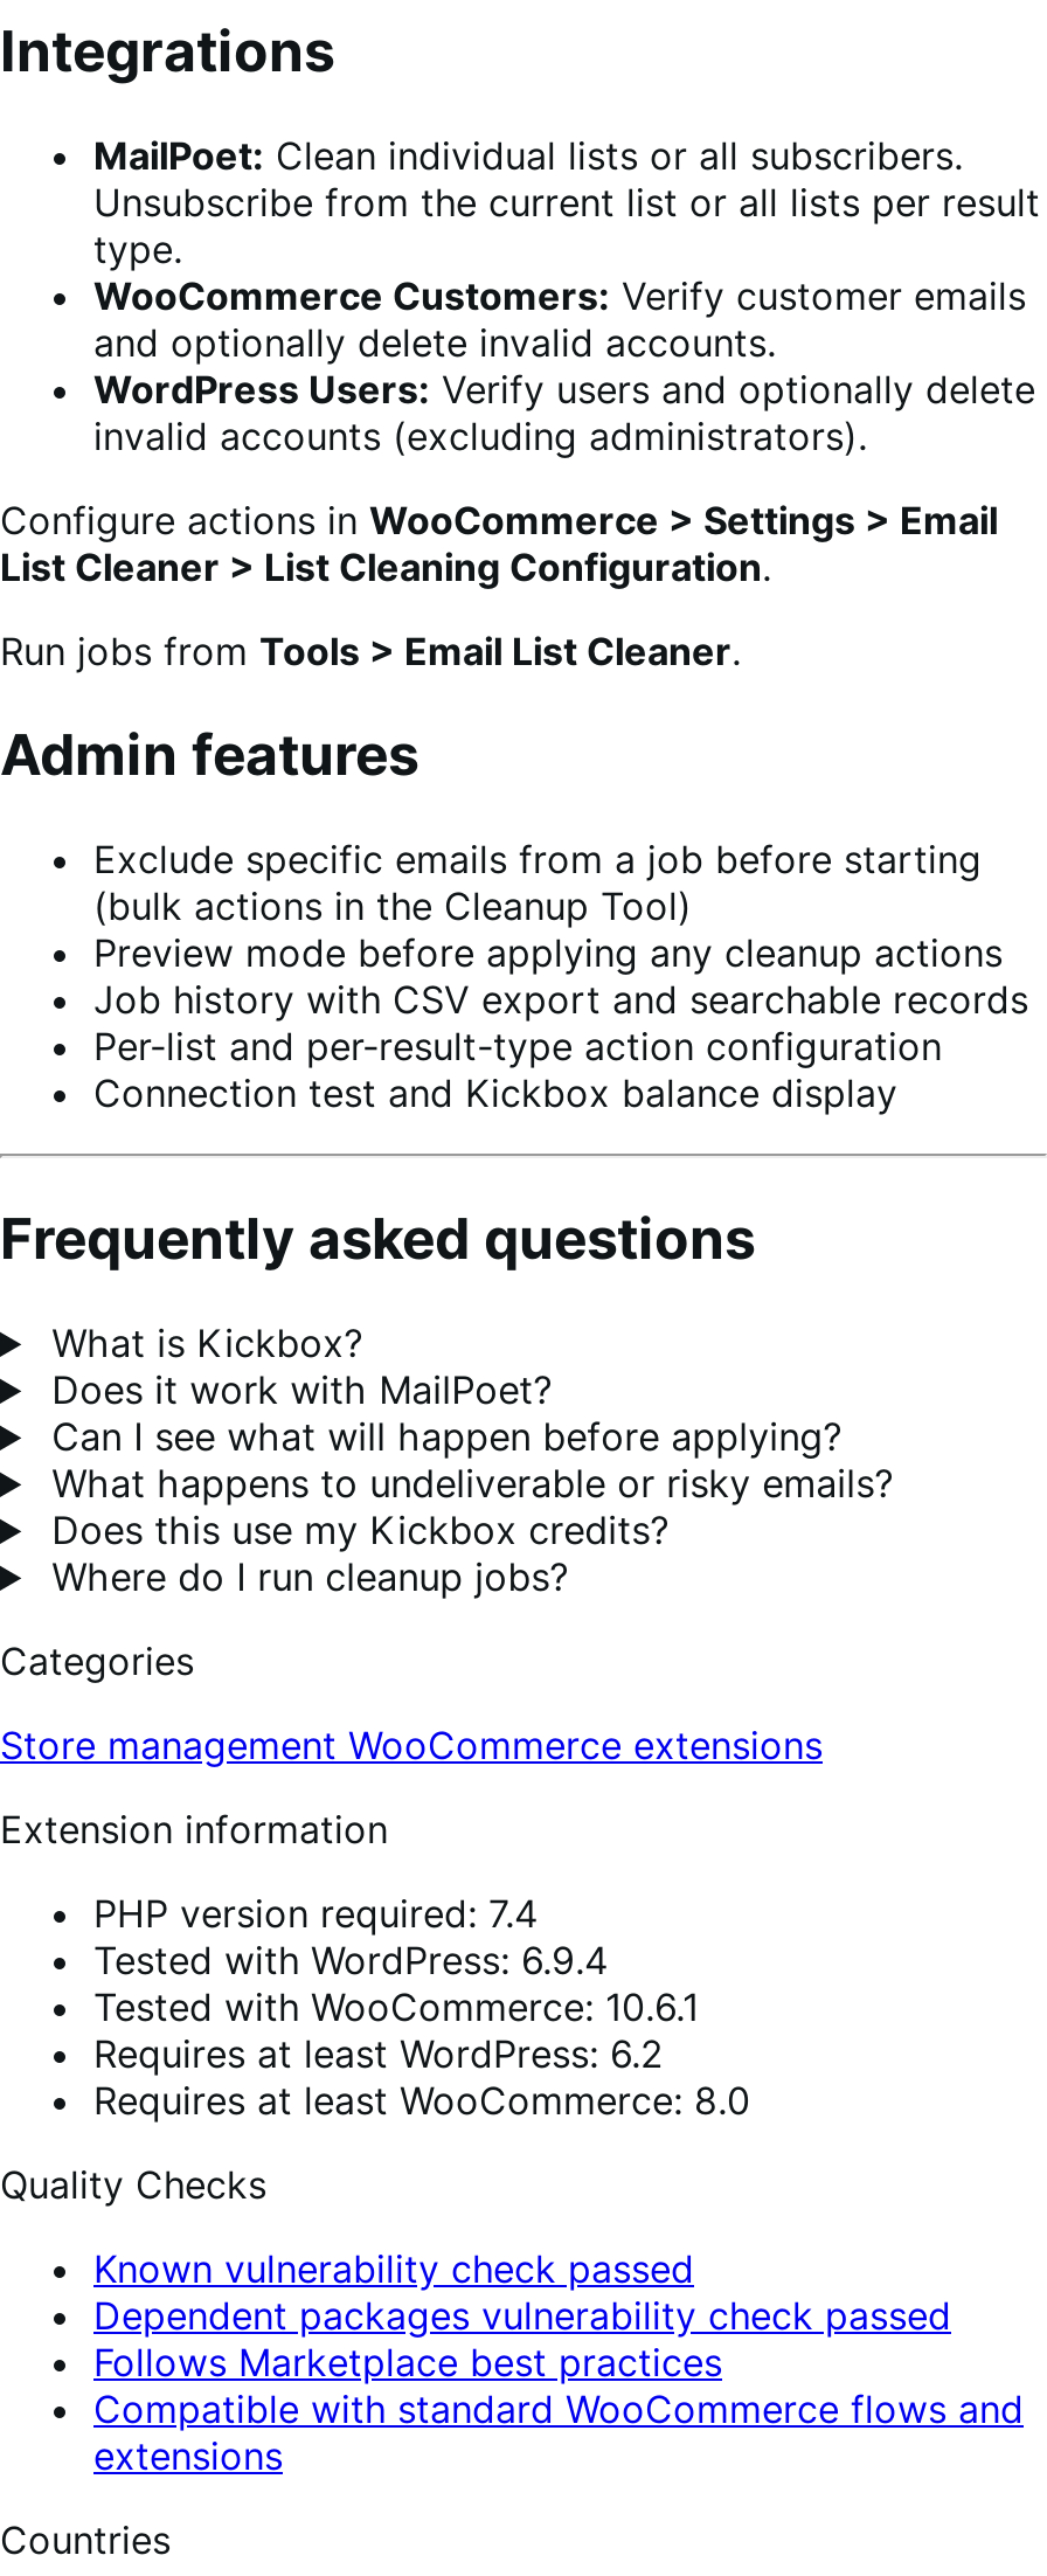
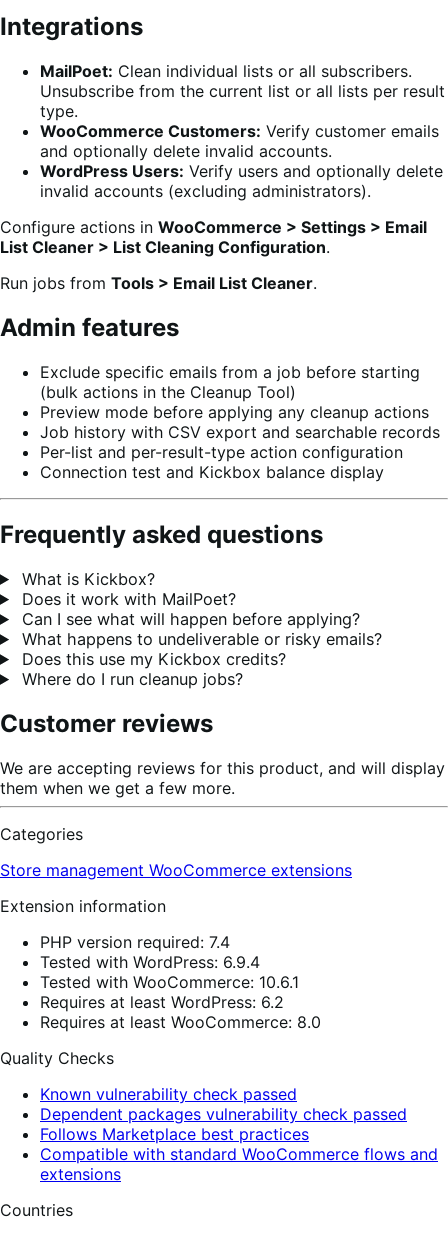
+ Customer reviews
+ We are accepting reviews for this product, and will display
+ them when we get a few more.
